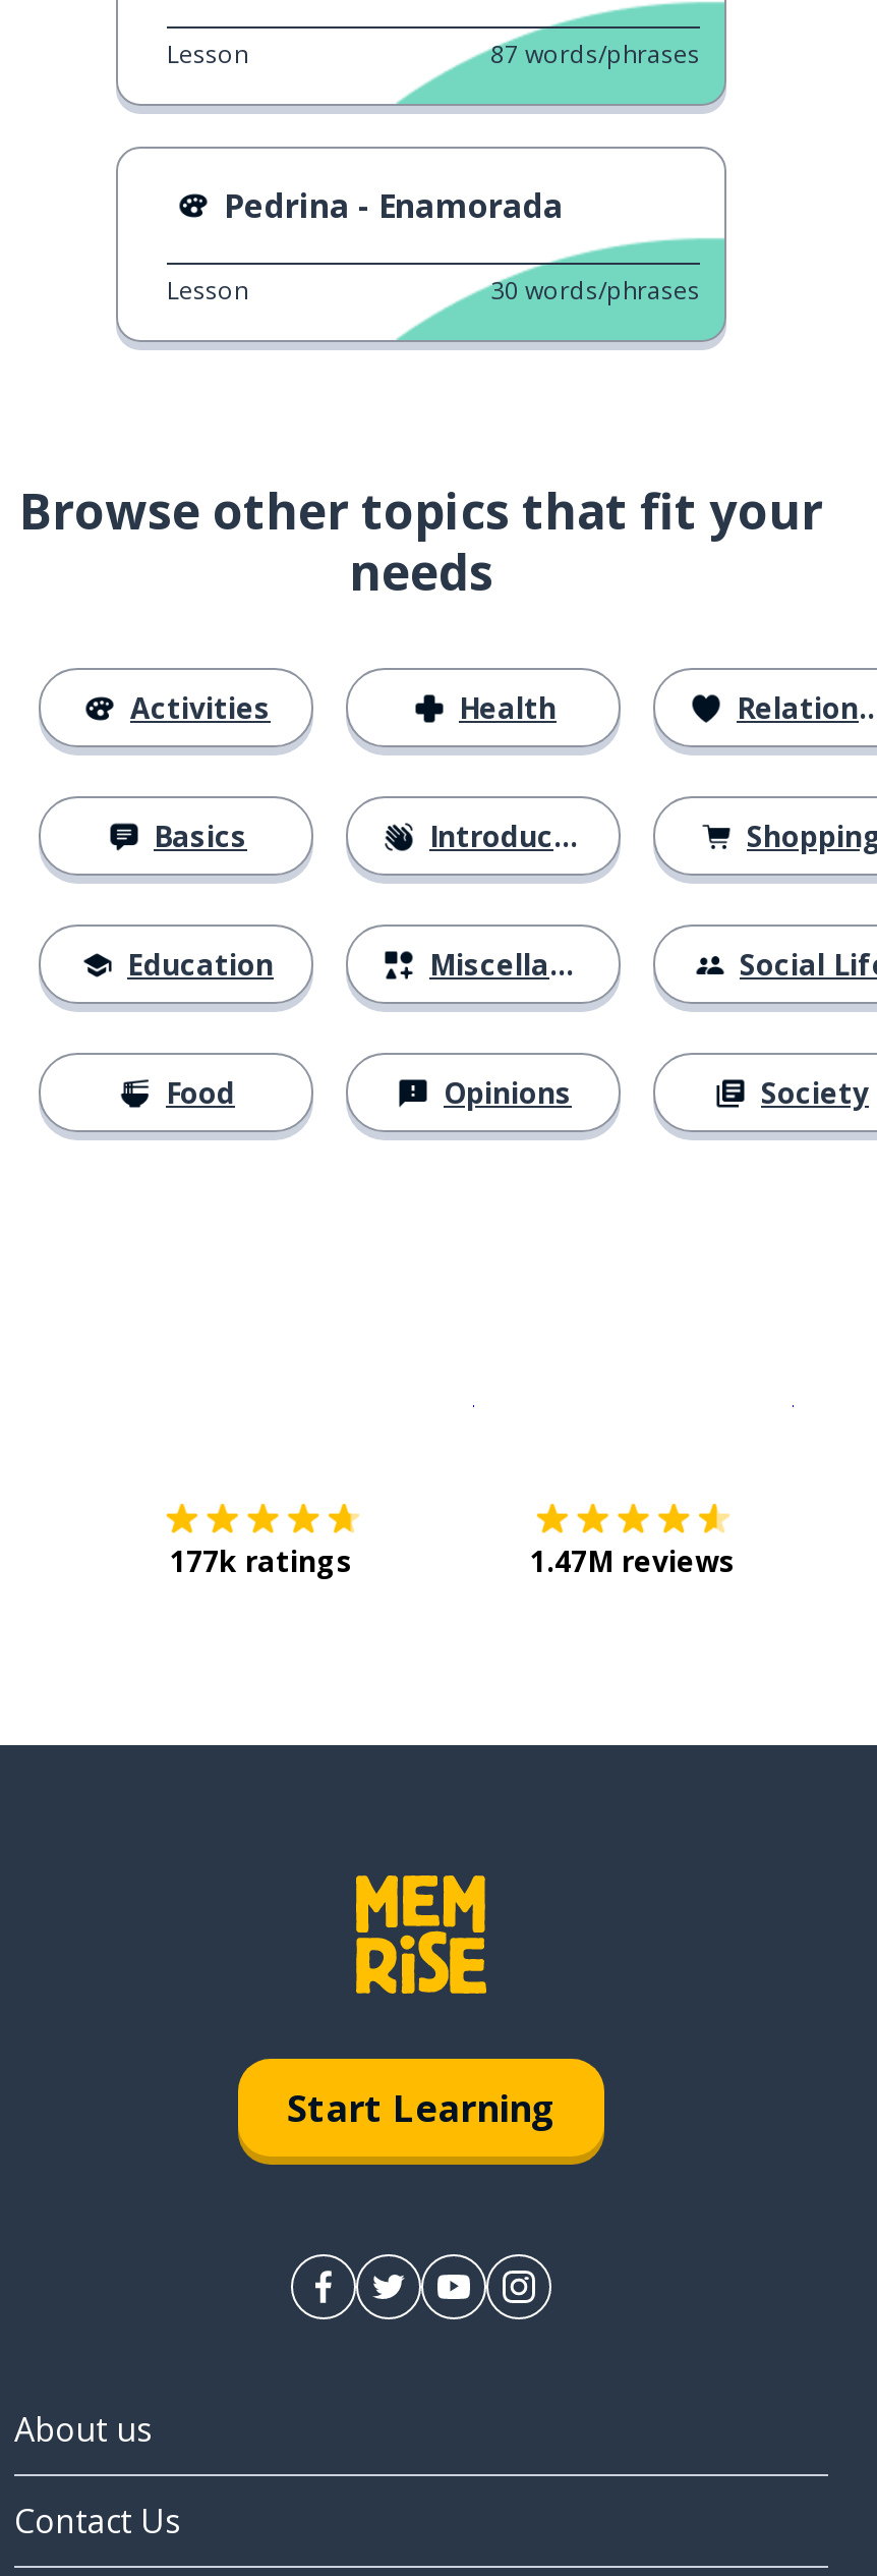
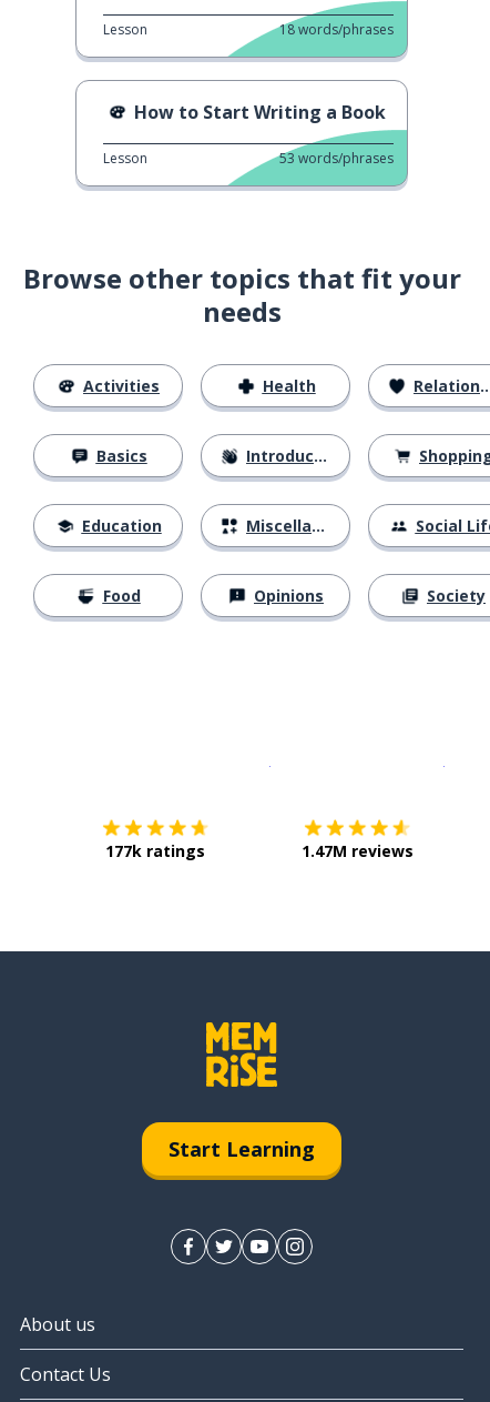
- 87 words/phrases
+ 18 words/phrases

- Pedrina - Enamorada
+ How to Start Writing a Book

- 30 words/phrases
+ 53 words/phrases
